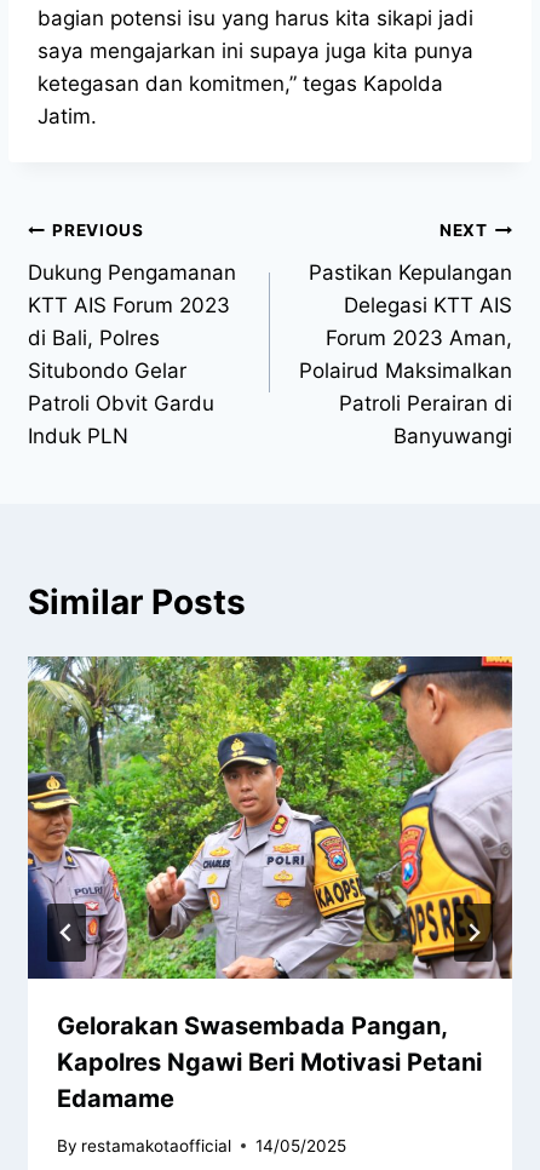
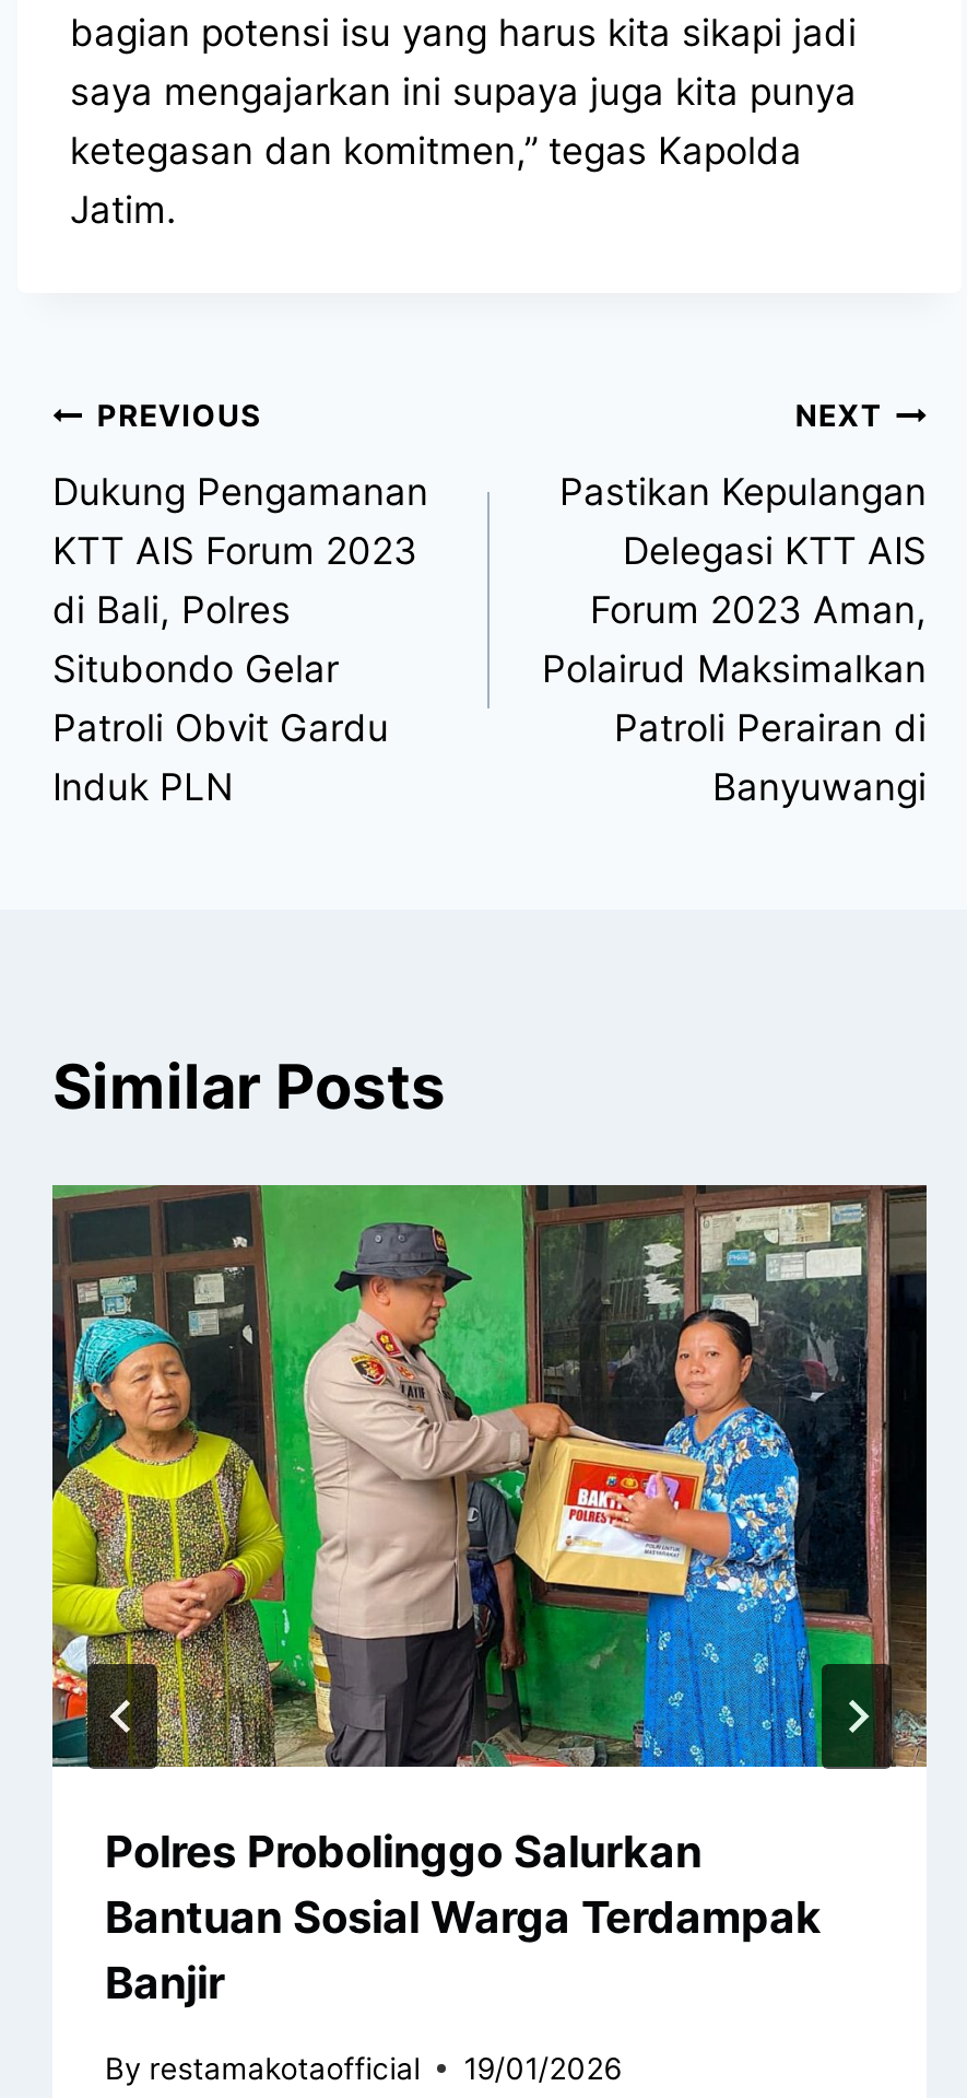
- [image]
- Gelorakan Swasembada Pangan,
- Kapolres Ngawi Beri Motivasi Petani
- Edamame
+ [image]
+ Polres Probolinggo Salurkan
+ Bantuan Sosial Warga Terdampak
+ Banjir

- By restamakotaofficial 14/05/2025
+ By restamakotaofficial 19/01/2026
